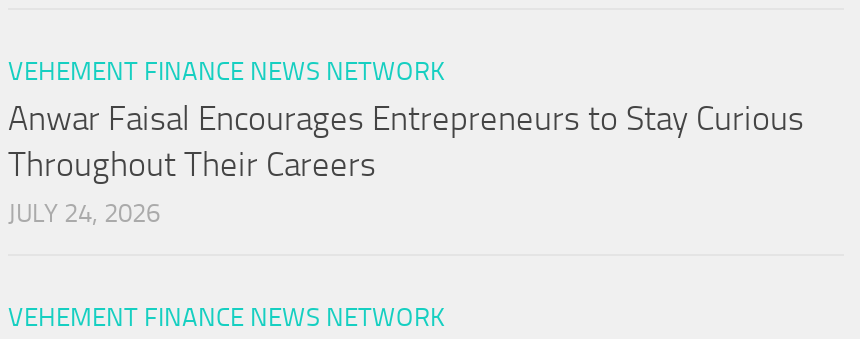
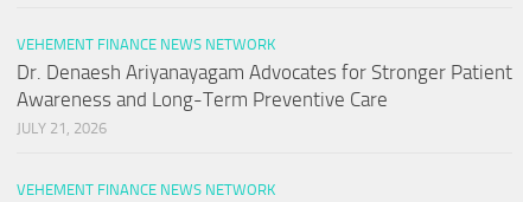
- Anwar Faisal Encourages Entrepreneurs to Stay Curious
- Throughout Their Careers
- JULY 24, 2026
+ Dr. Denaesh Ariyanayagam Advocates for Stronger Patient
+ Awareness and Long-Term Preventive Care
+ JULY 21, 2026
